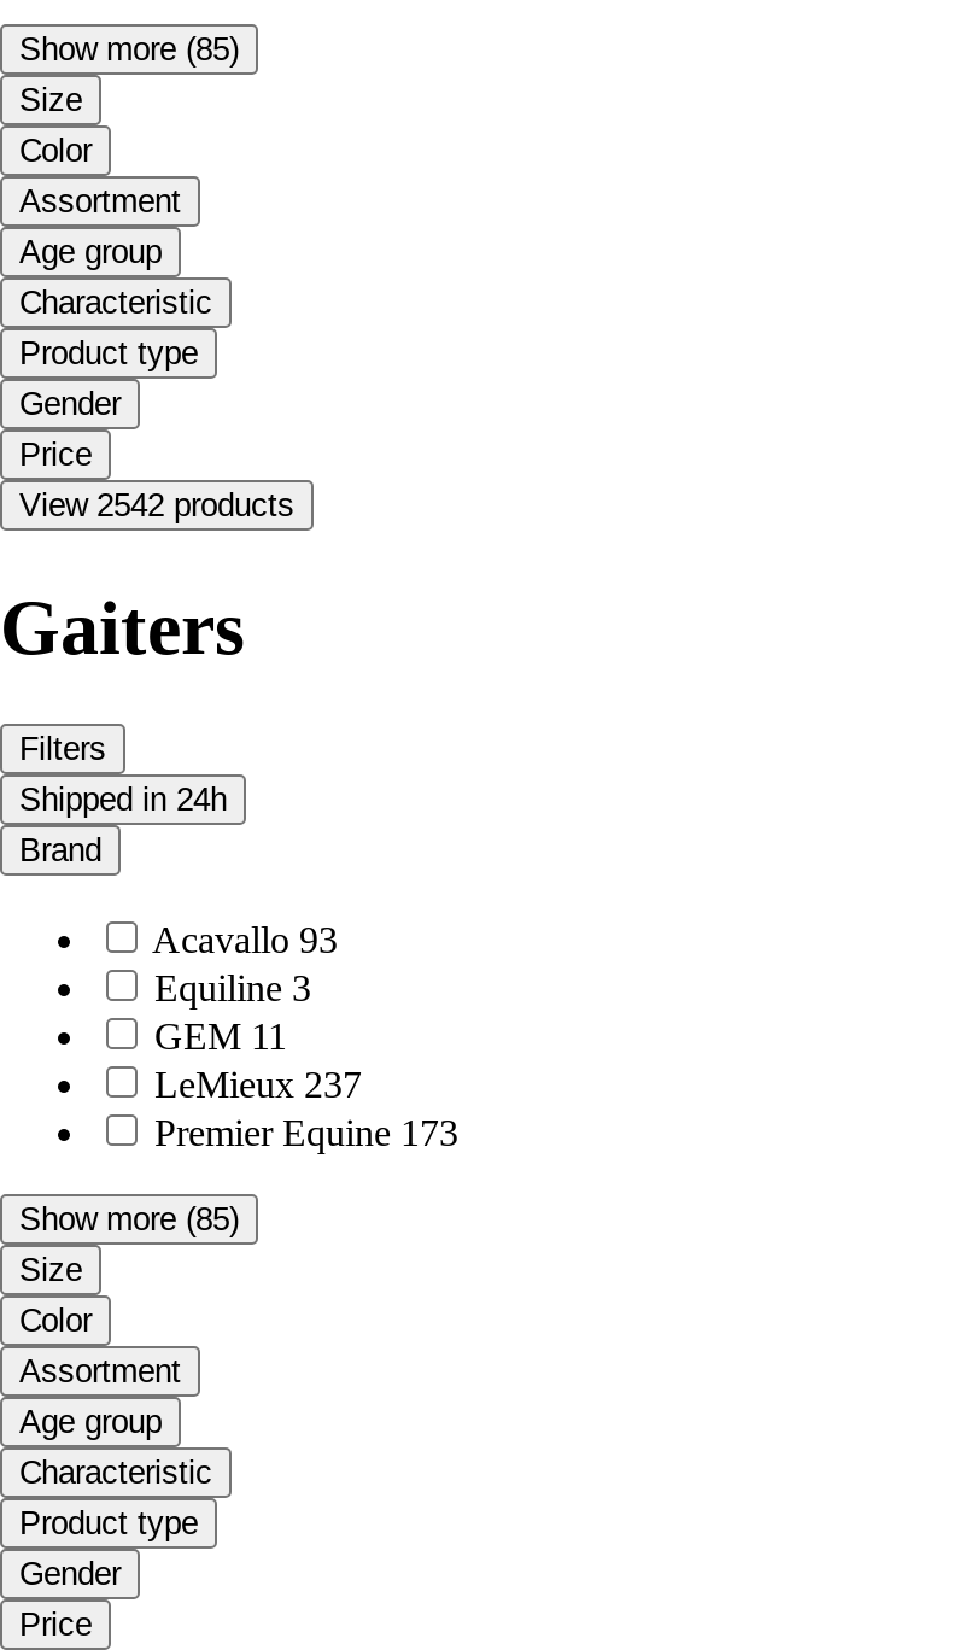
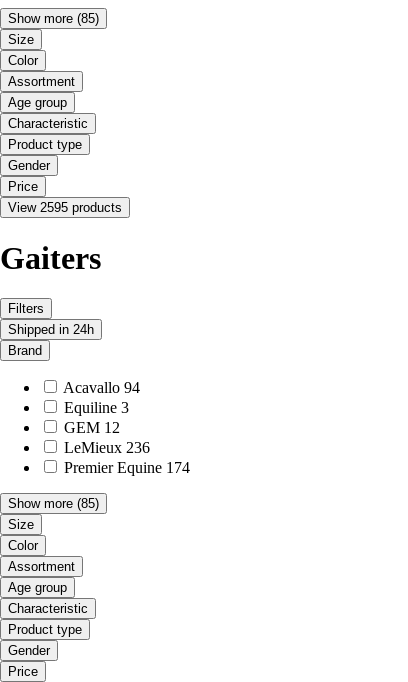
- View 2542 products
+ View 2595 products

- Acavallo 93
+ Acavallo 94

- GEM 11
+ GEM 12

- LeMieux 237
+ LeMieux 236

- Premier Equine 173
+ Premier Equine 174
